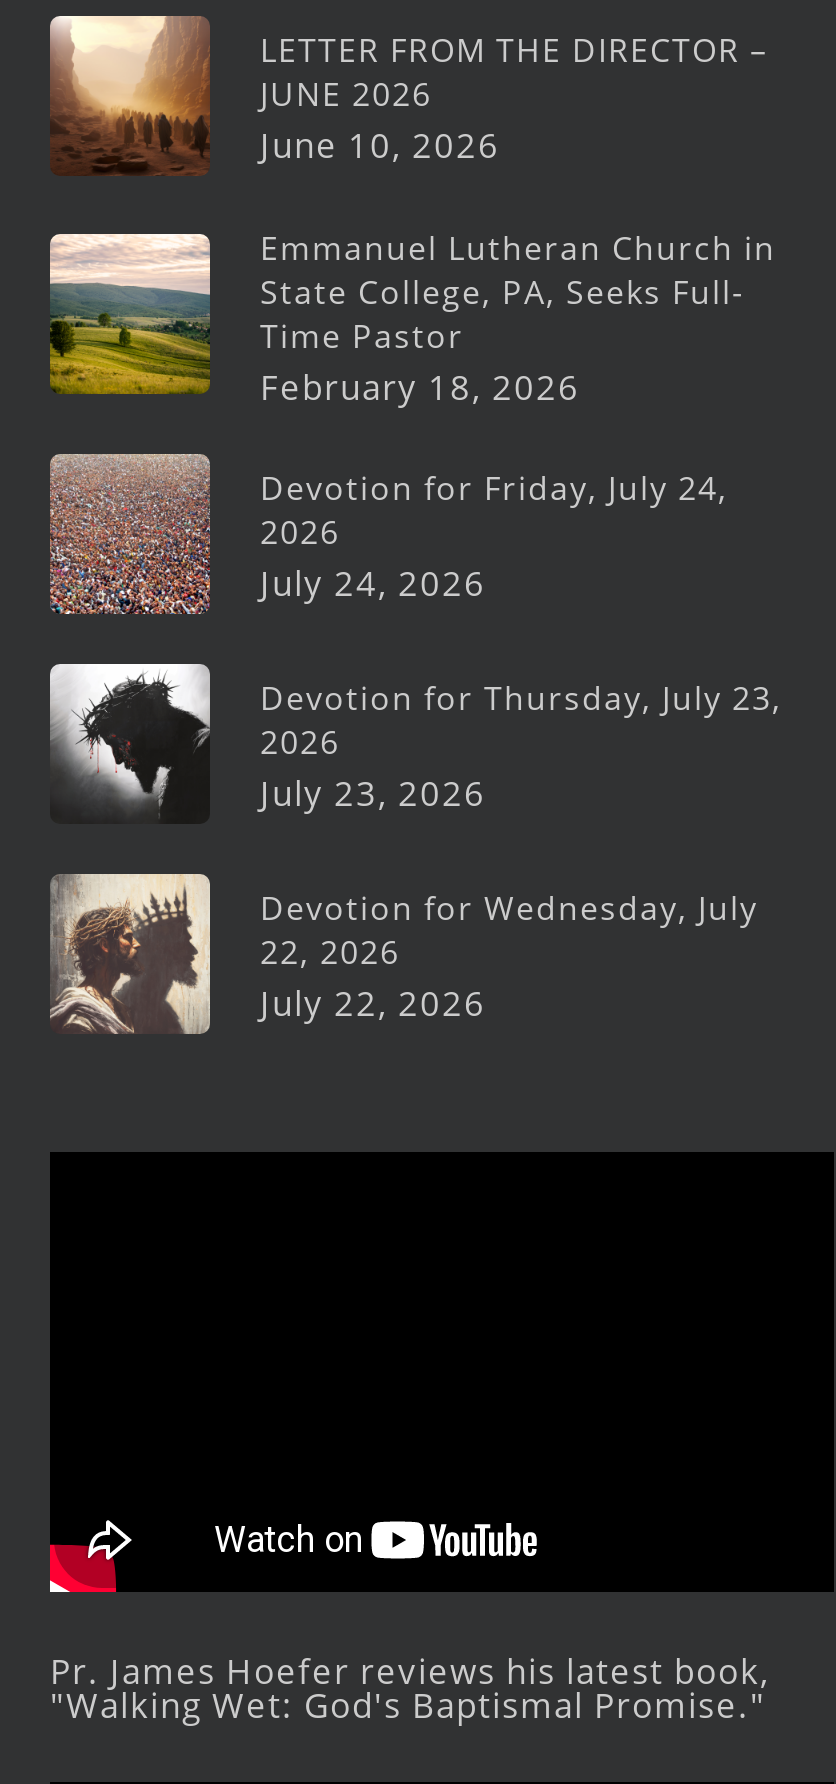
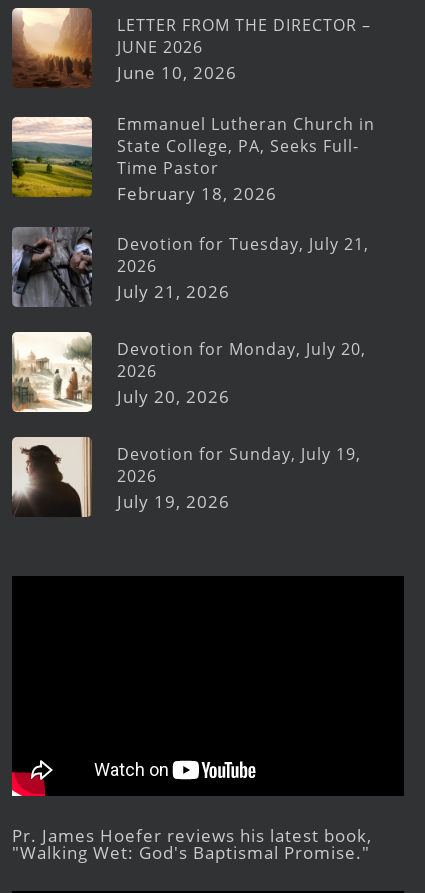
- [image]
- Devotion for Friday, July 24,
+ [image]
+ Devotion for Tuesday, July 21,

- July 24, 2026
+ July 21, 2026

- [image]
- Devotion for Thursday, July 23,
+ [image]
+ Devotion for Monday, July 20,

- July 23, 2026
+ July 20, 2026

- [image]
- Devotion for Wednesday, July
- 22, 2026
- July 22, 2026
+ [image]
+ Devotion for Sunday, July 19,
+ 2026
+ July 19, 2026
